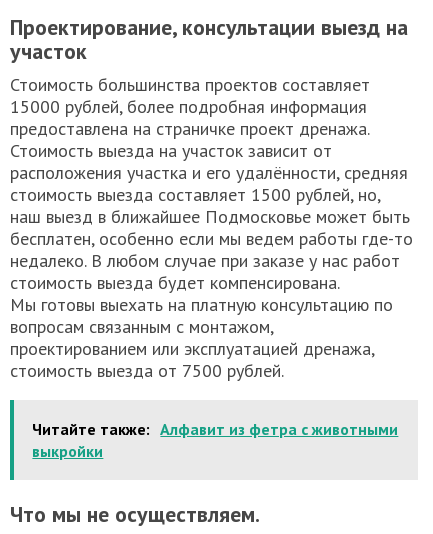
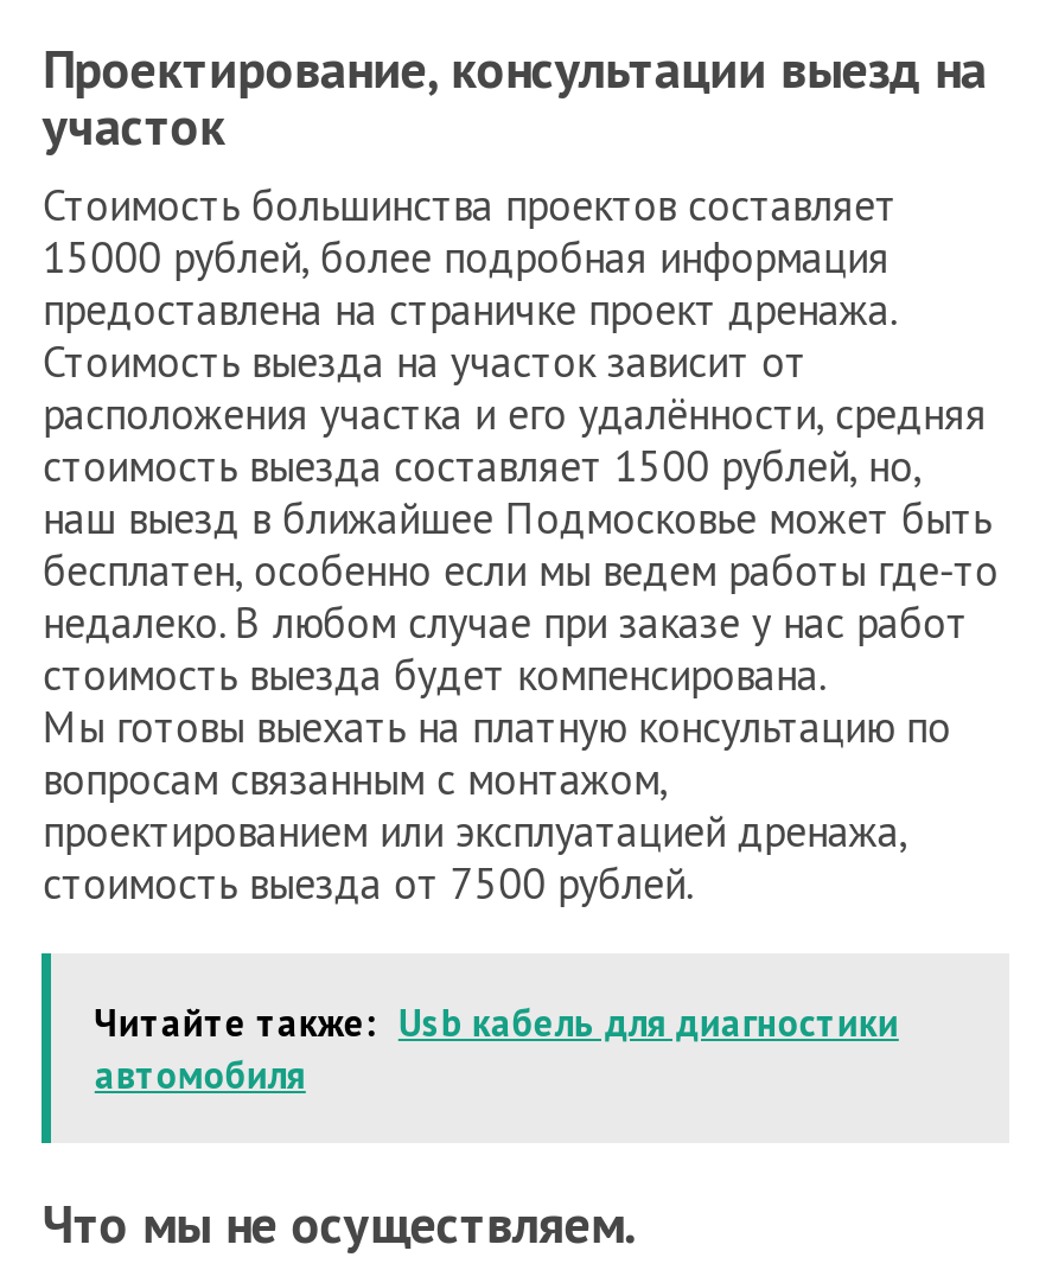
- Читайте также: Алфавит из фетра с животными
- выкройки
+ Читайте также: Usb кабель для диагностики
+ автомобиля
